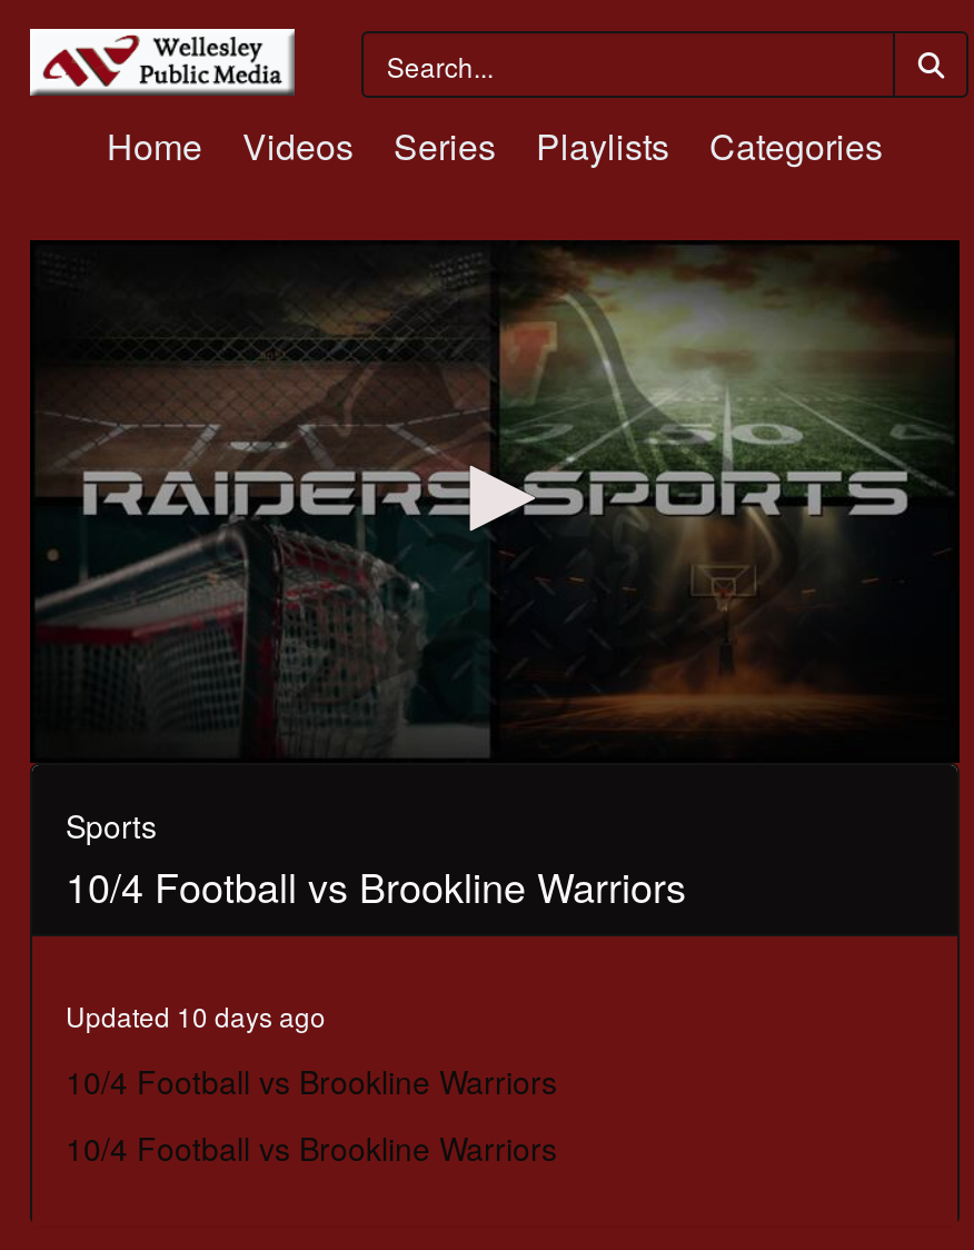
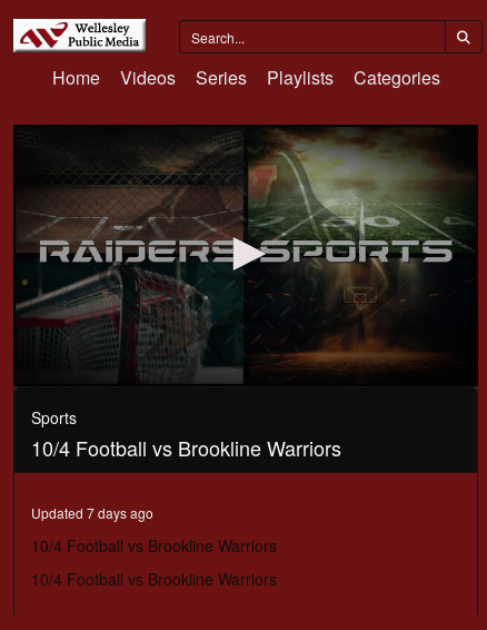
- Updated 10 days ago
+ Updated 7 days ago
